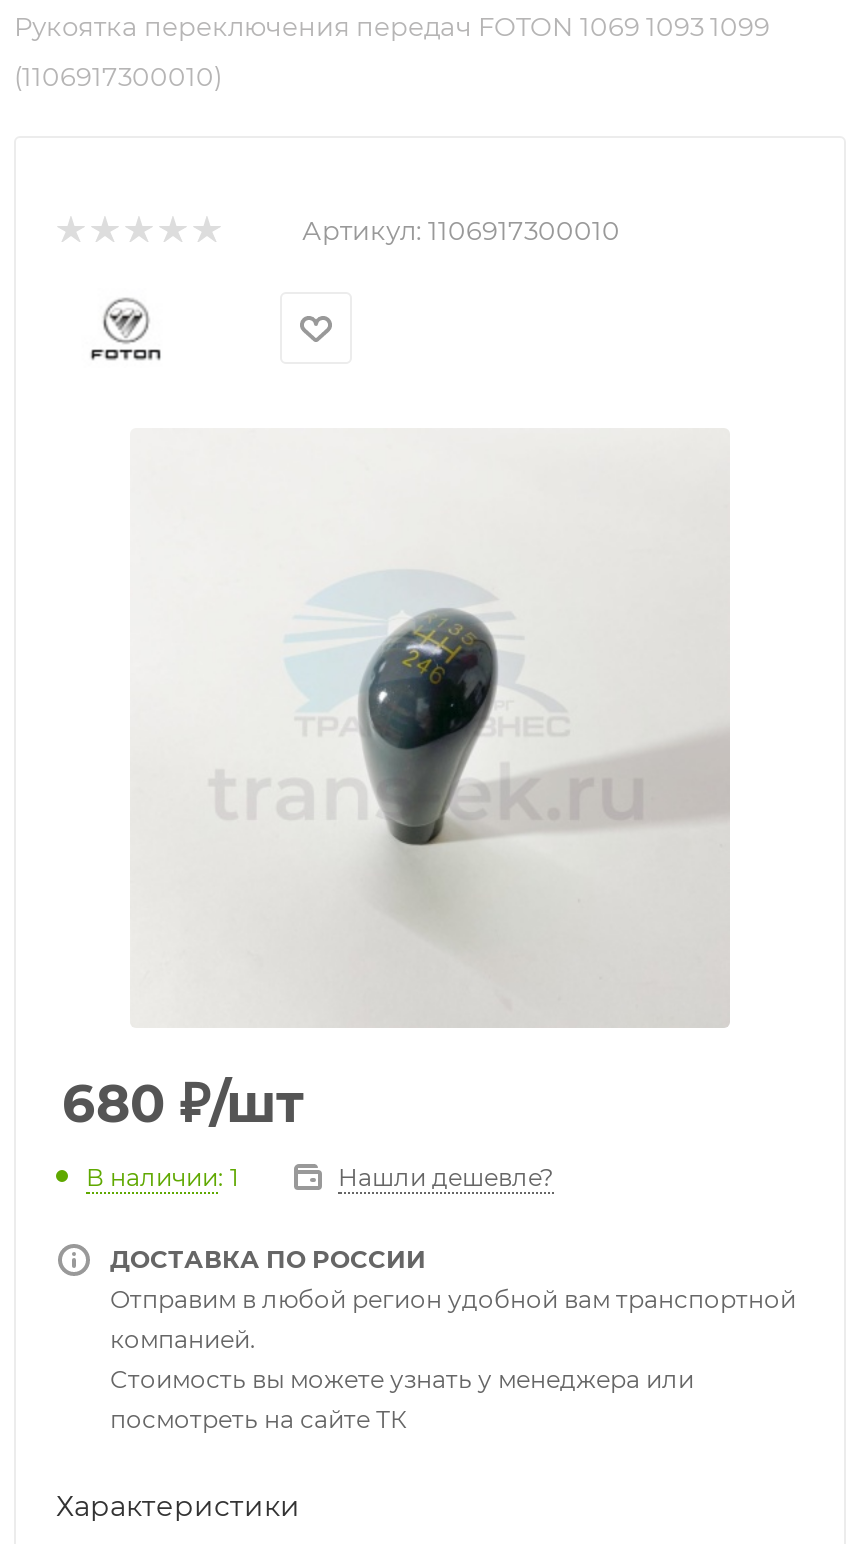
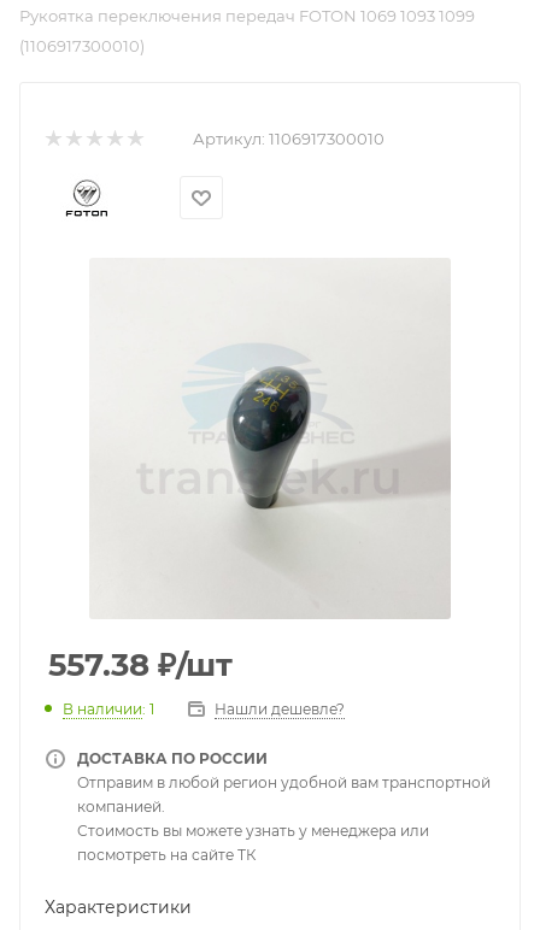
- 680 ₽/шт
+ 557.38 ₽/шт
